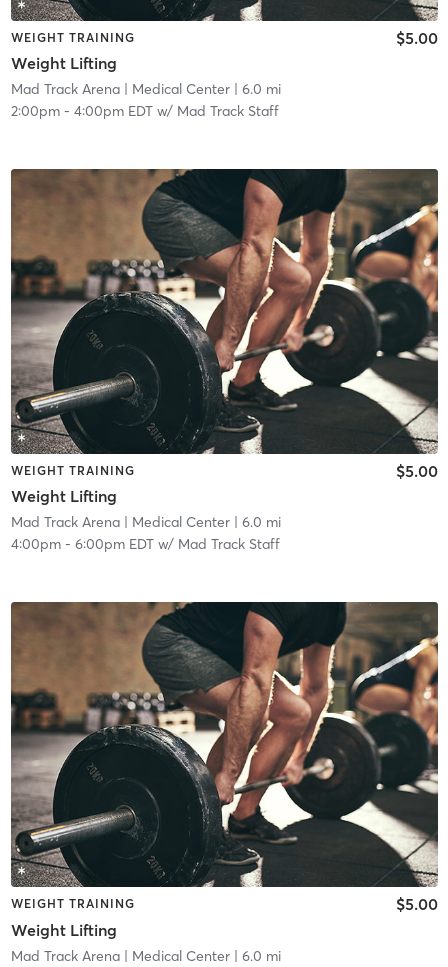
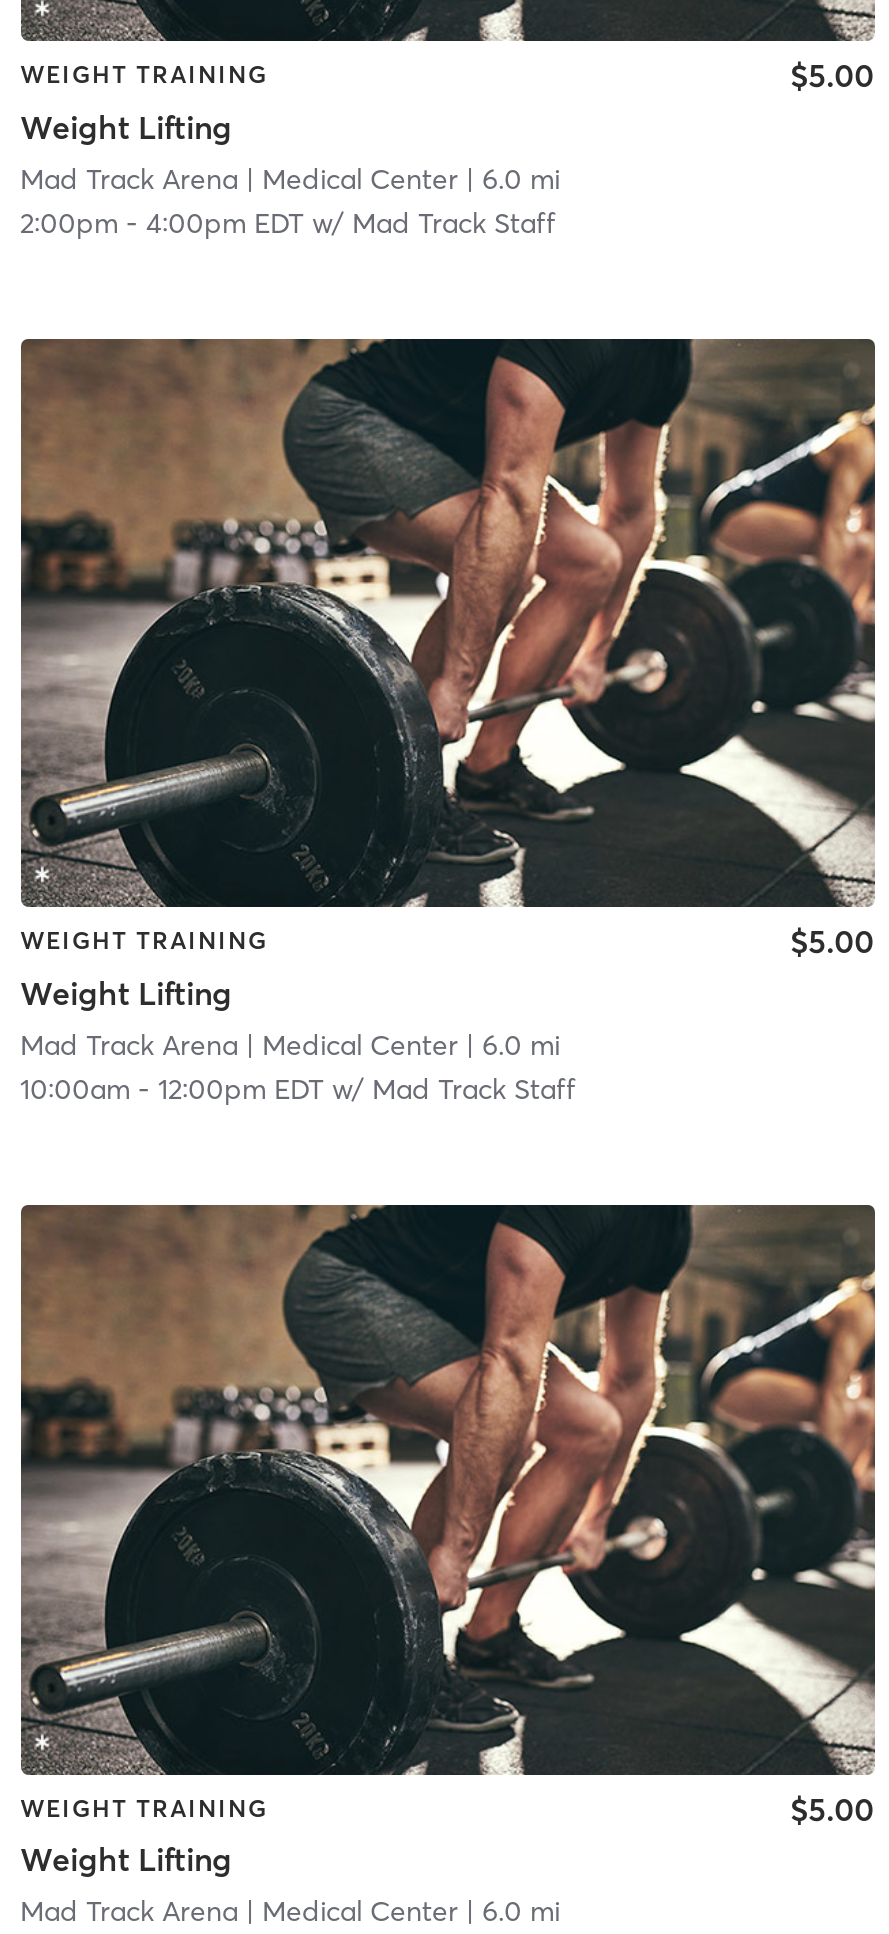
- 4:00pm - 6:00pm EDT w/ Mad Track Staff
+ 10:00am - 12:00pm EDT w/ Mad Track Staff
